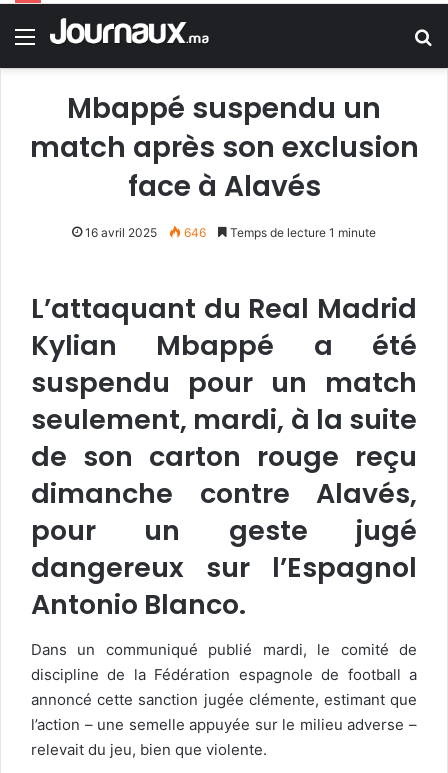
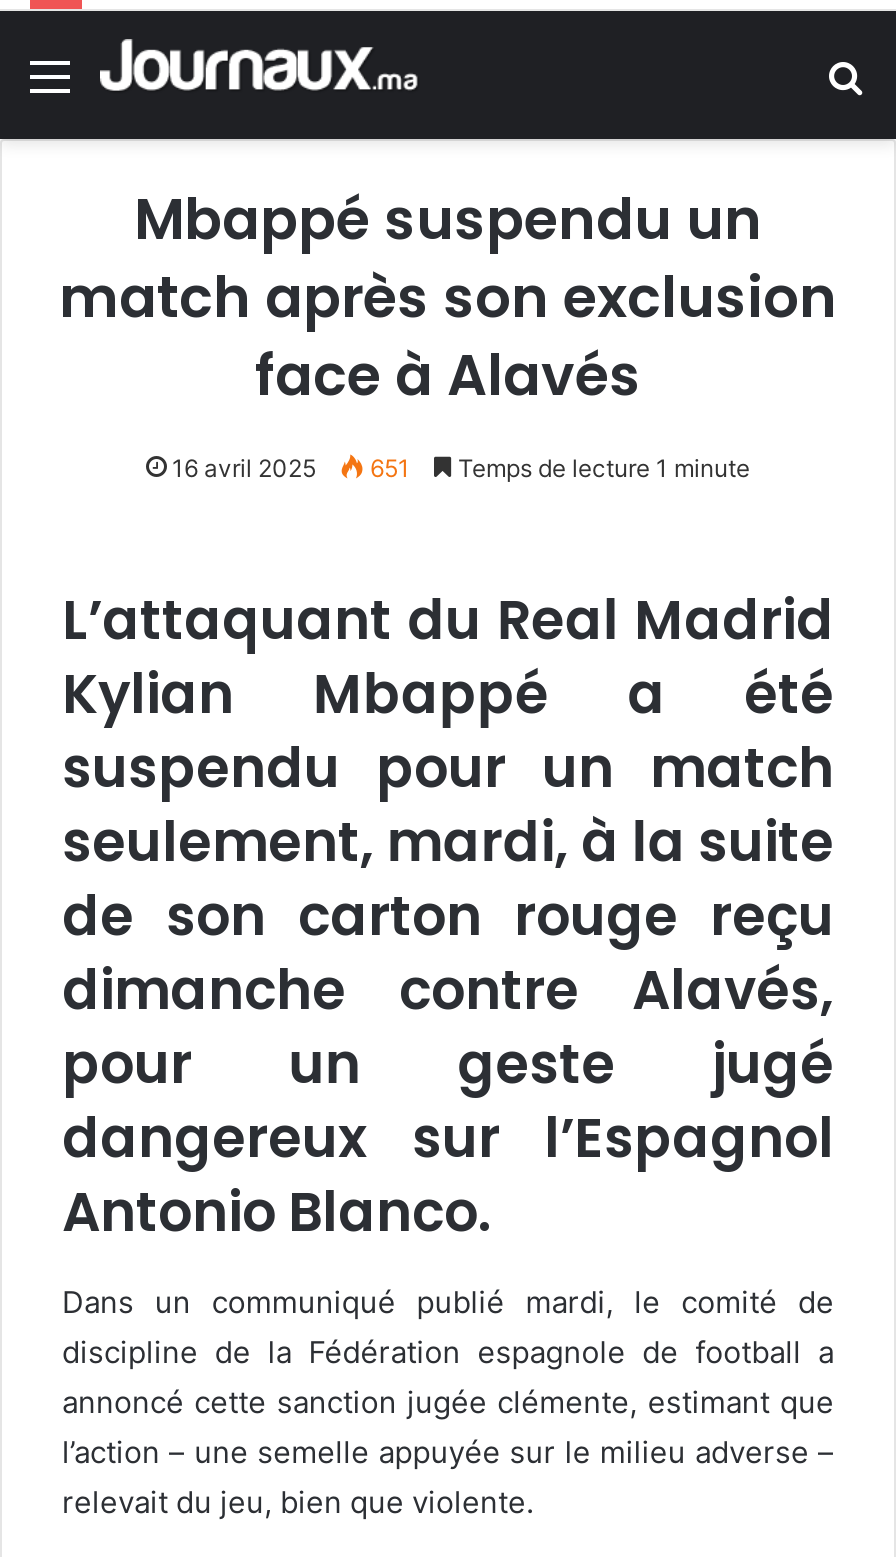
- 16 avril 2025 646 Temps de lecture 1 minute
+ 16 avril 2025 651 Temps de lecture 1 minute
